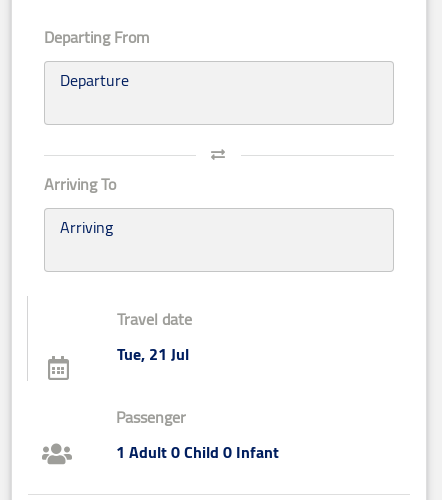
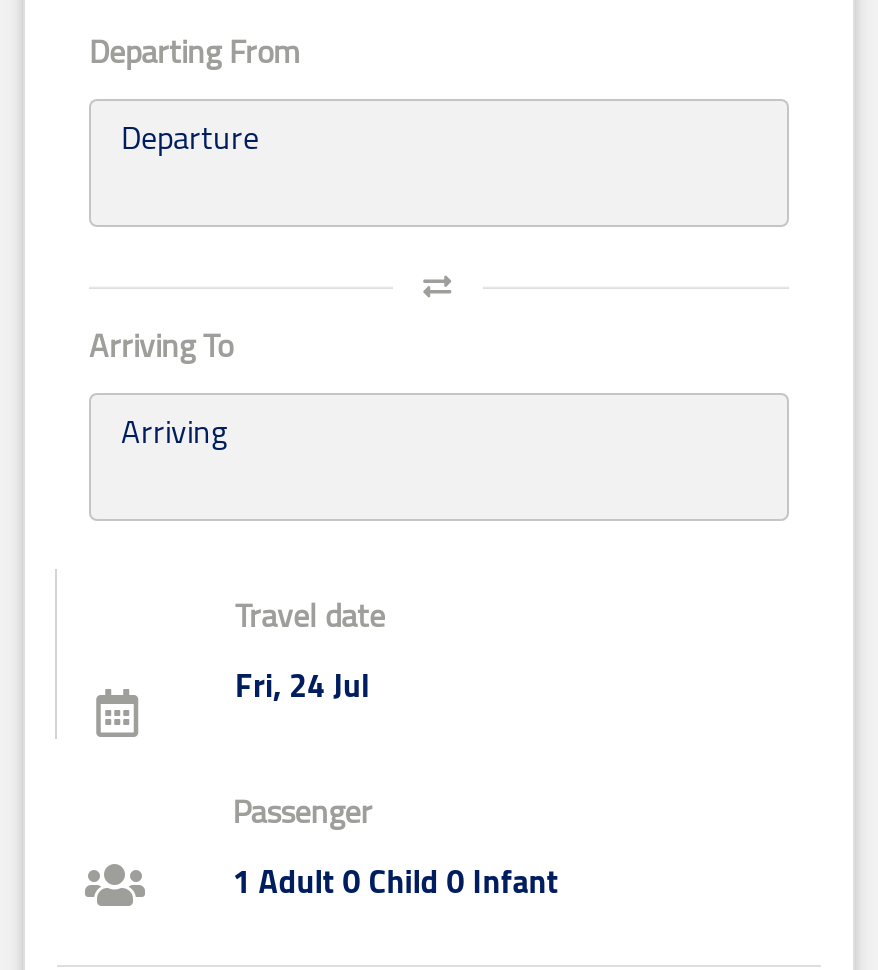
- Tue, 21 Jul
+ Fri, 24 Jul
